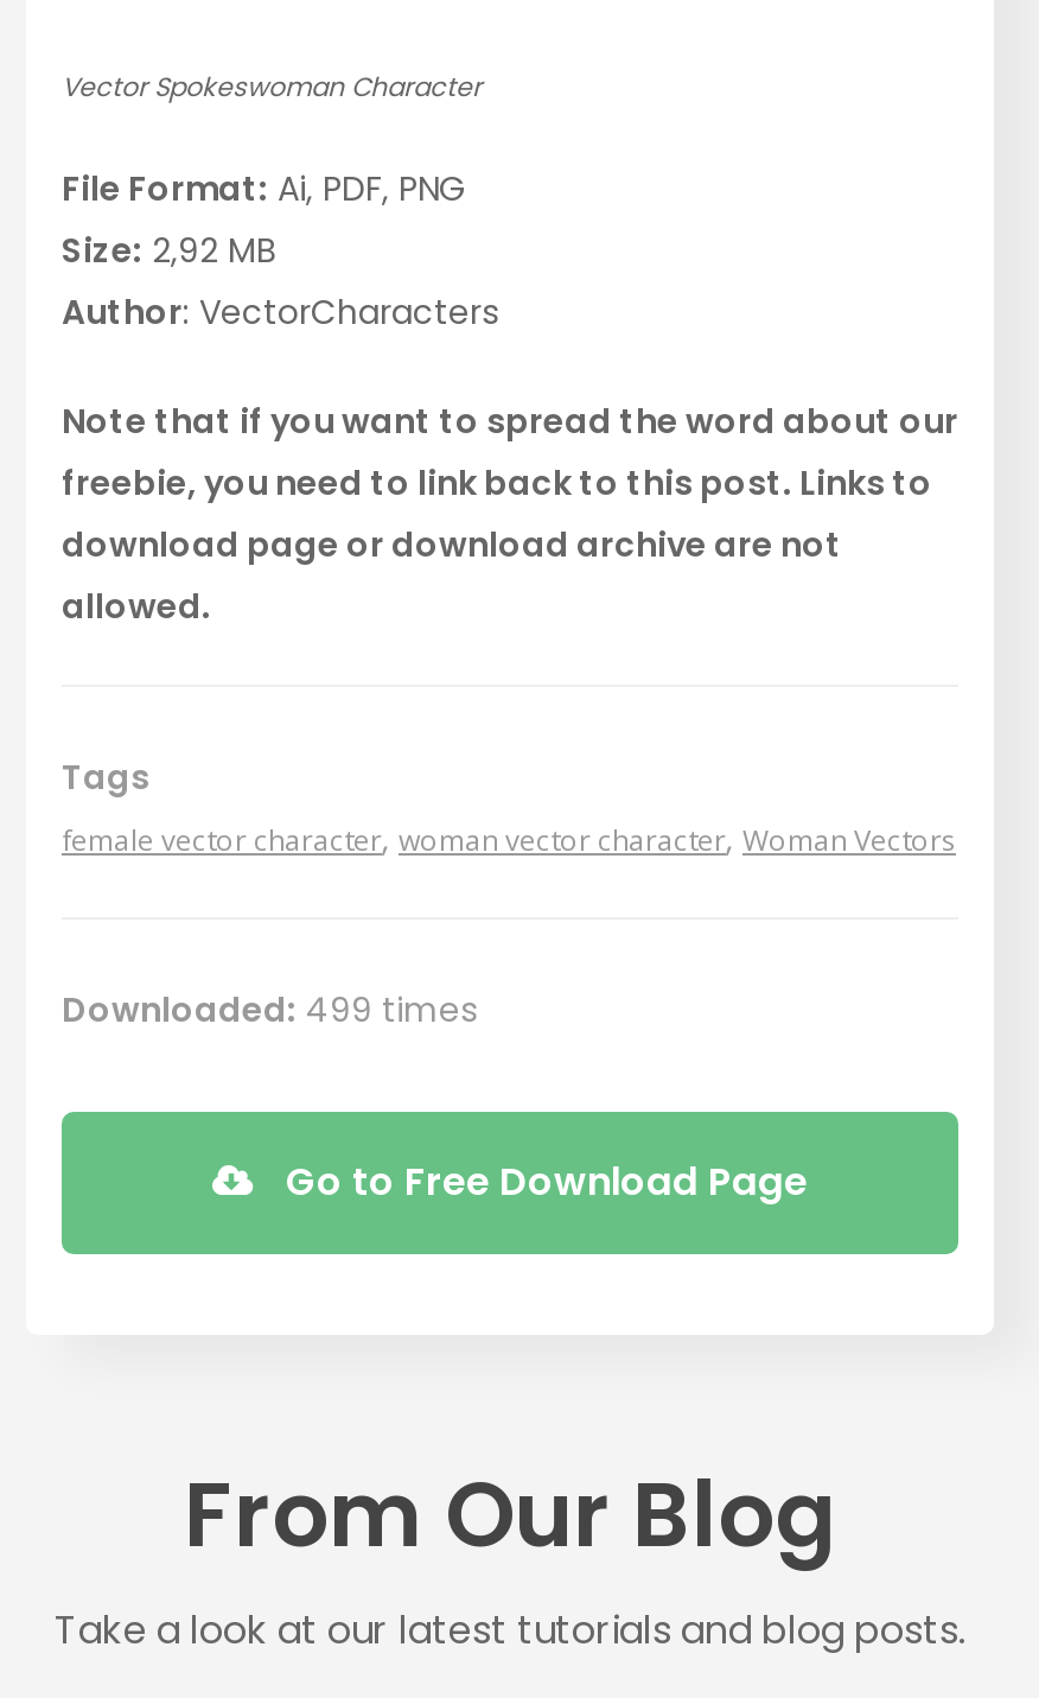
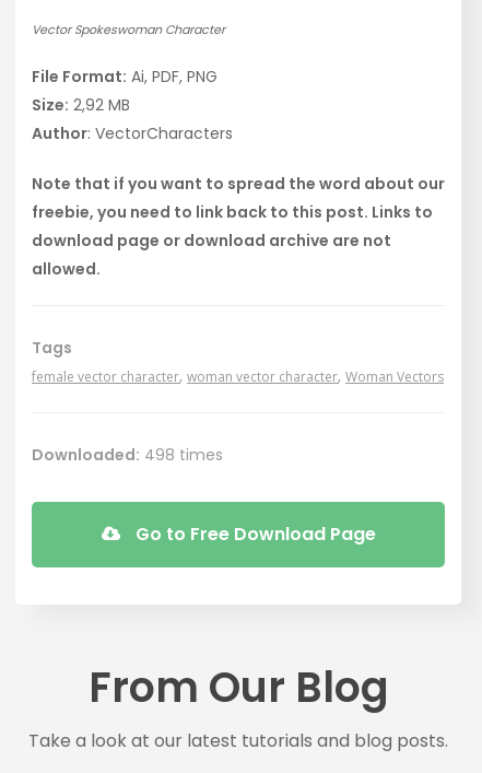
- Downloaded: 499 times
+ Downloaded: 498 times
